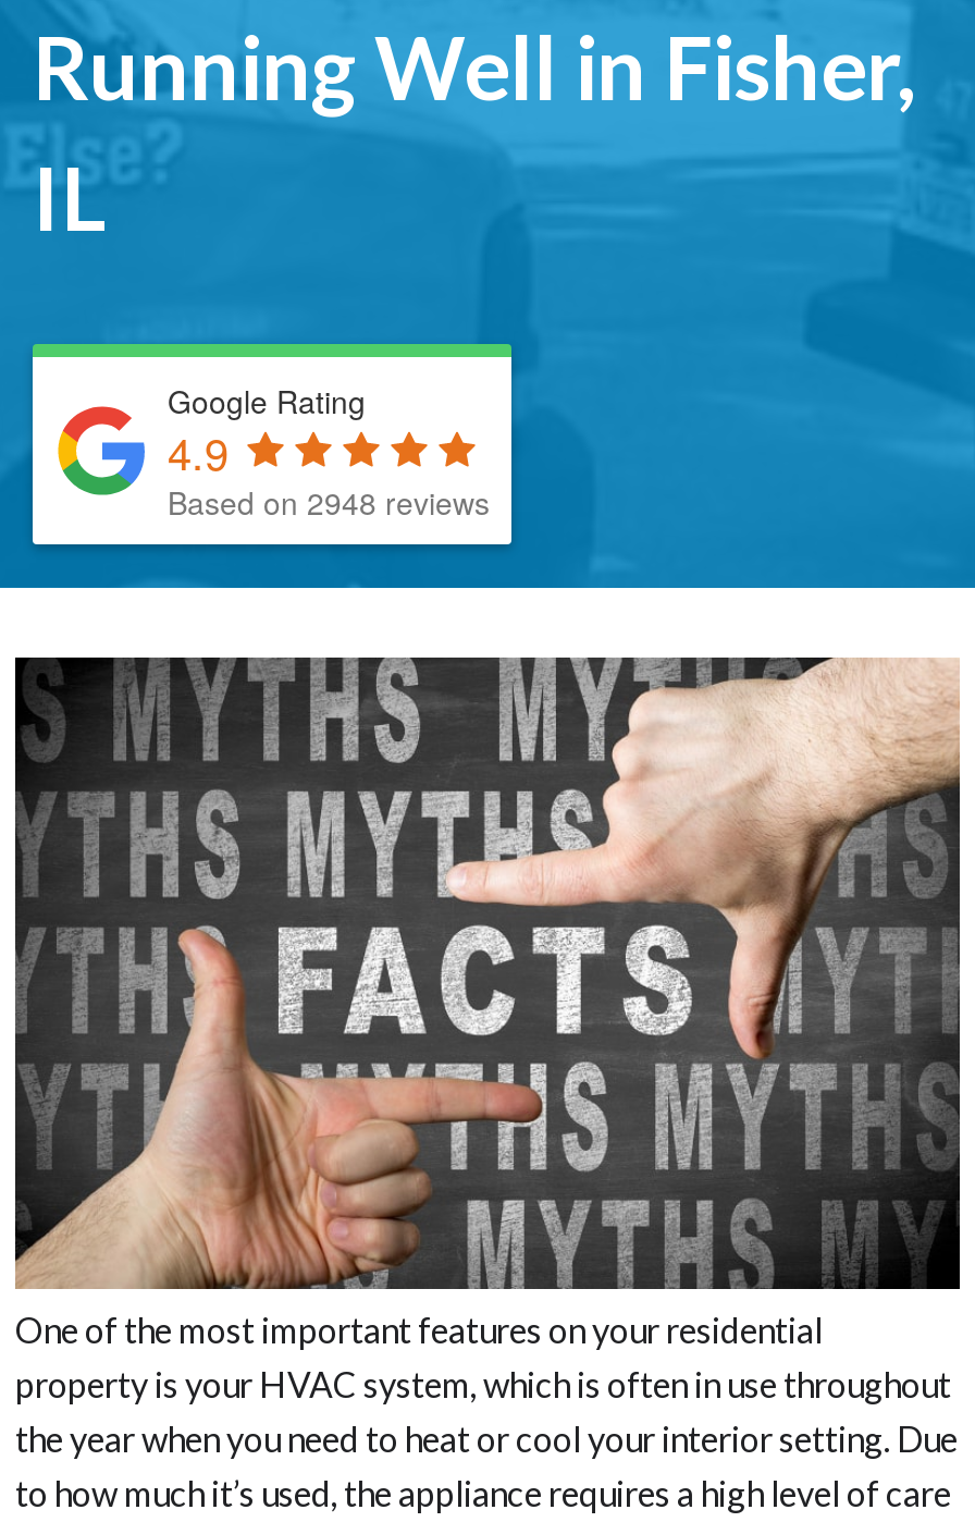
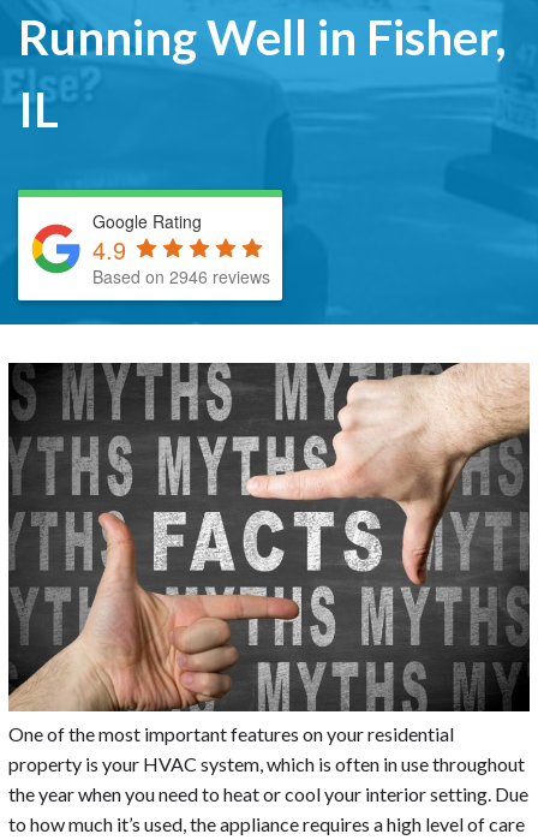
- Based on 2948 reviews
+ Based on 2946 reviews
